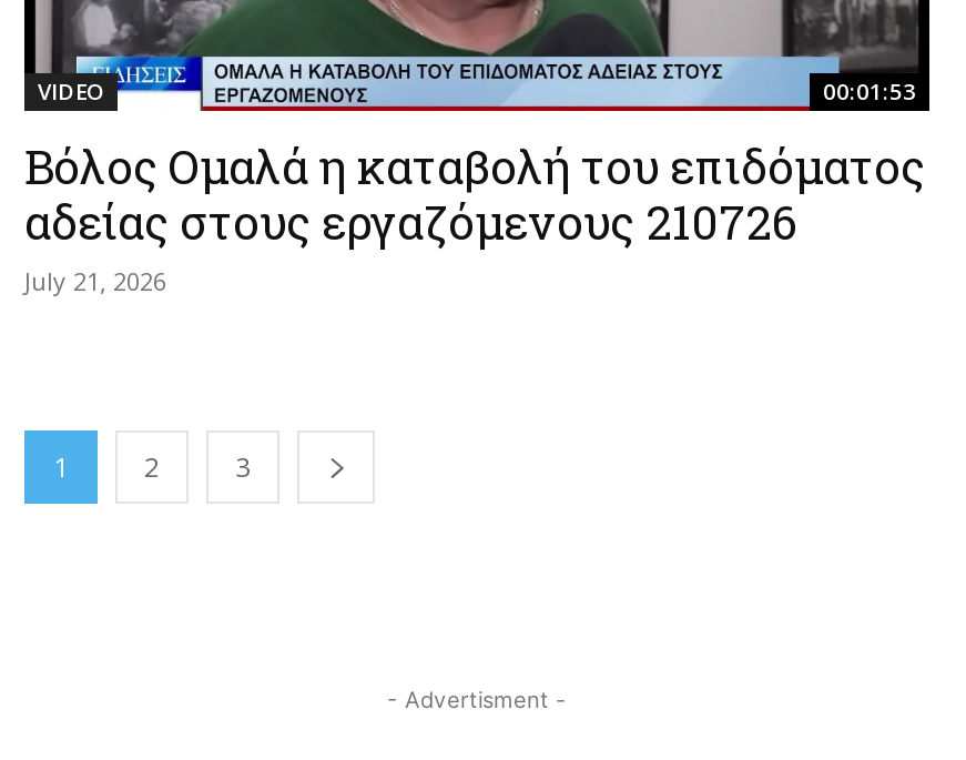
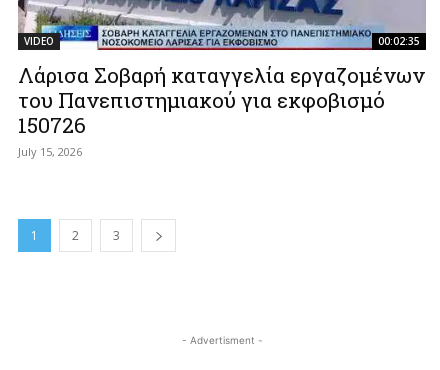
- 00:01:53
+ 00:02:35

- Βόλος Ομαλά η καταβολή του επιδόματος
- αδείας στους εργαζόμενους 210726
- July 21, 2026
+ Λάρισα Σοβαρή καταγγελία εργαζομένων
+ του Πανεπιστημιακού για εκφοβισμό
+ 150726
+ July 15, 2026
